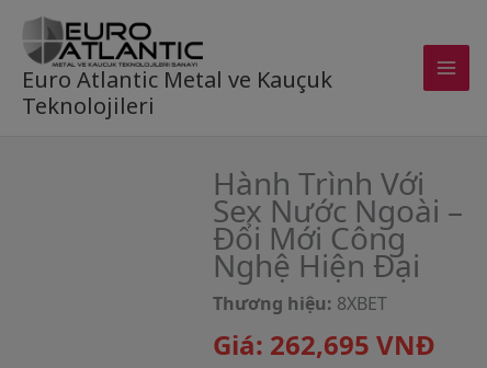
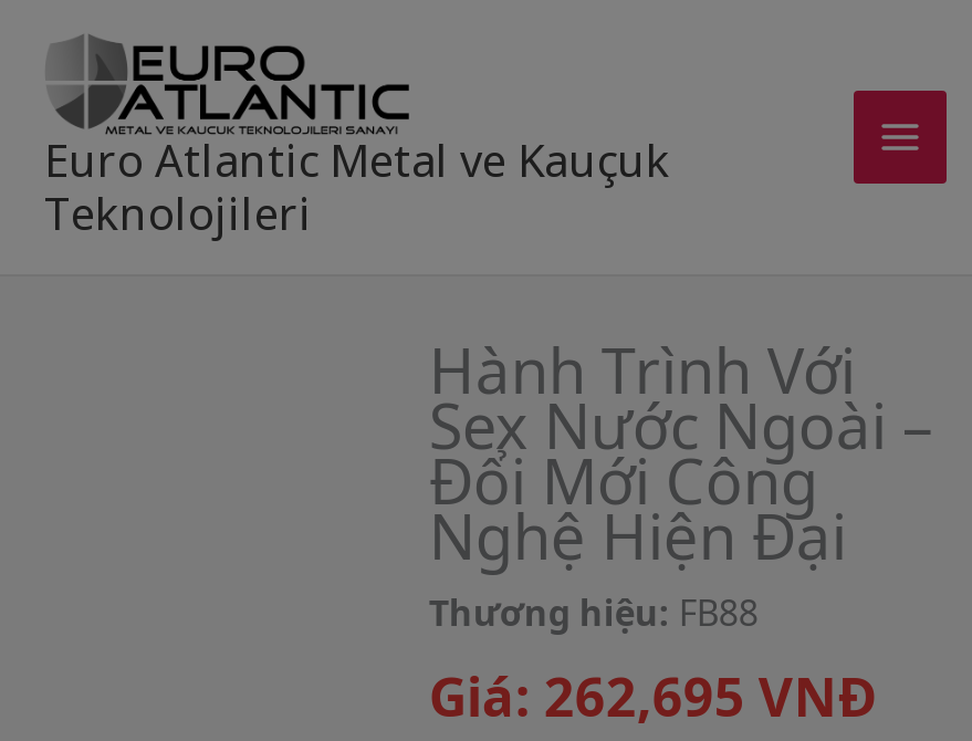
- Thương hiệu: 8XBET
+ Thương hiệu: FB88
